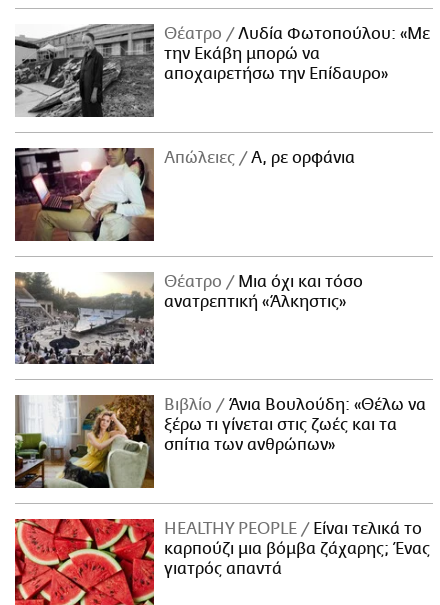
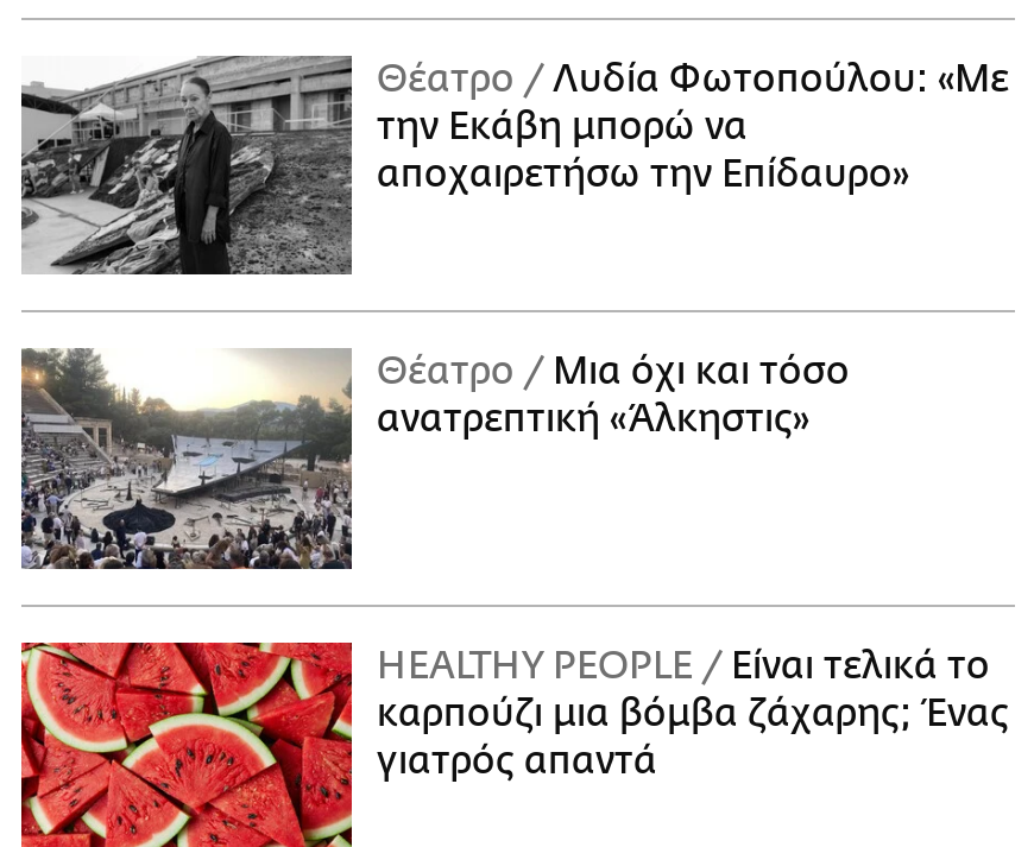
- [image]
- Απώλειες Α, ρε ορφάνια

- [image]
- Βιβλίο Άνια Βουλούδη: «Θέλω να
- ξέρω τι γίνεται στις ζωές και τα
- σπίτια των ανθρώπων»
